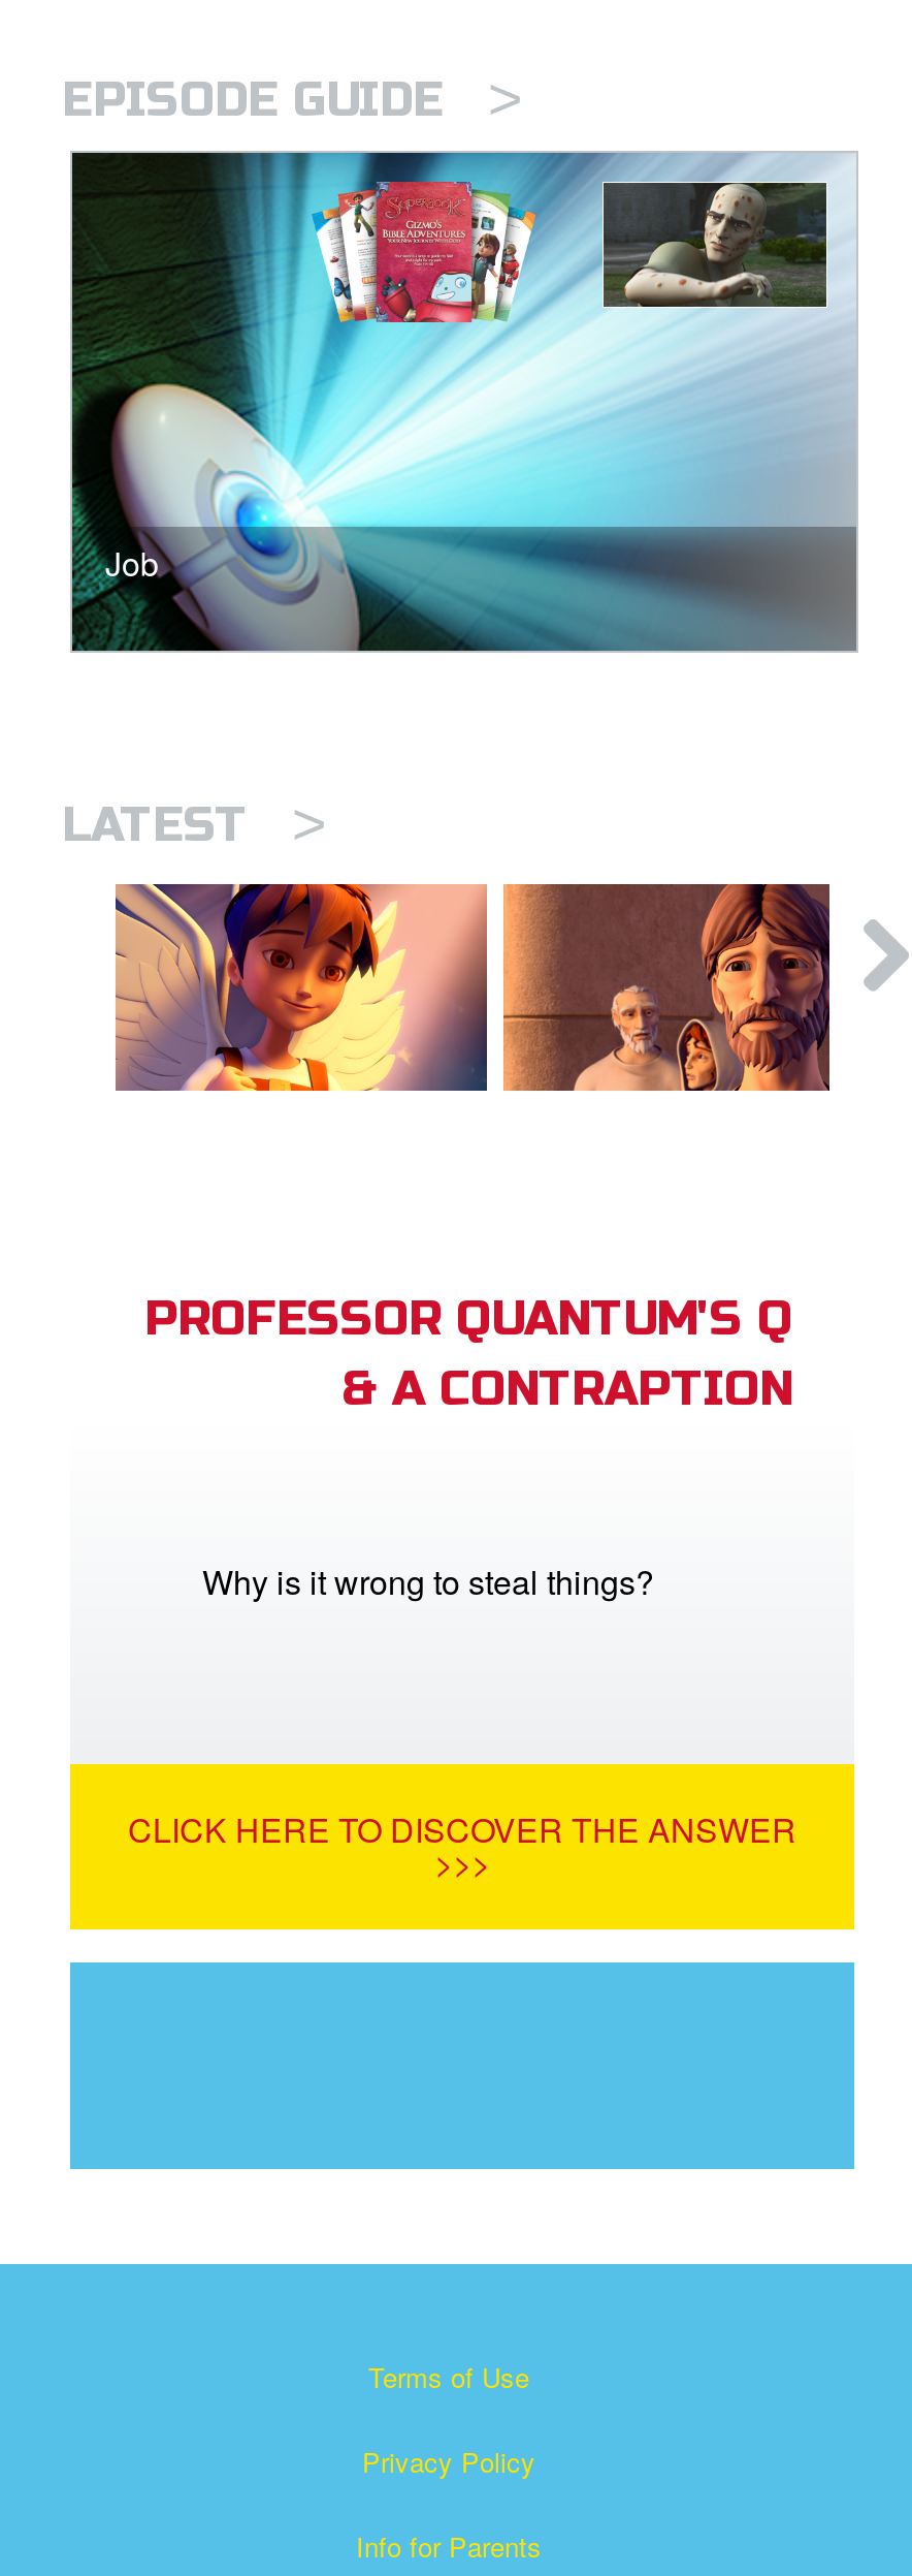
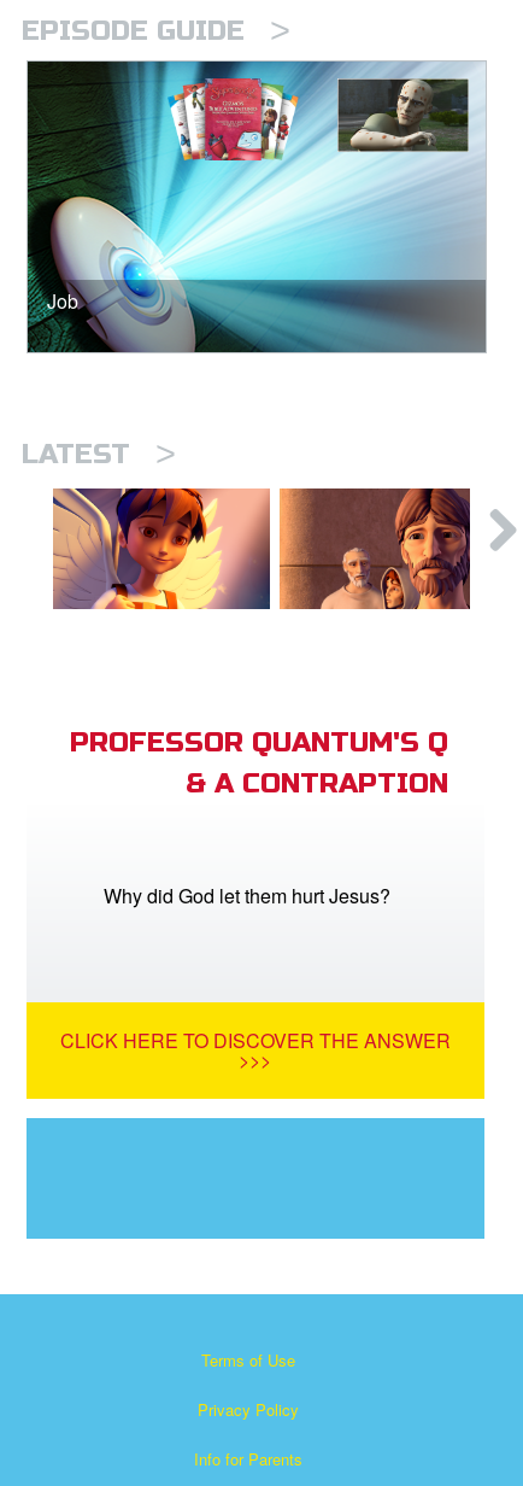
- Why is it wrong to steal things?
+ Why did God let them hurt Jesus?
